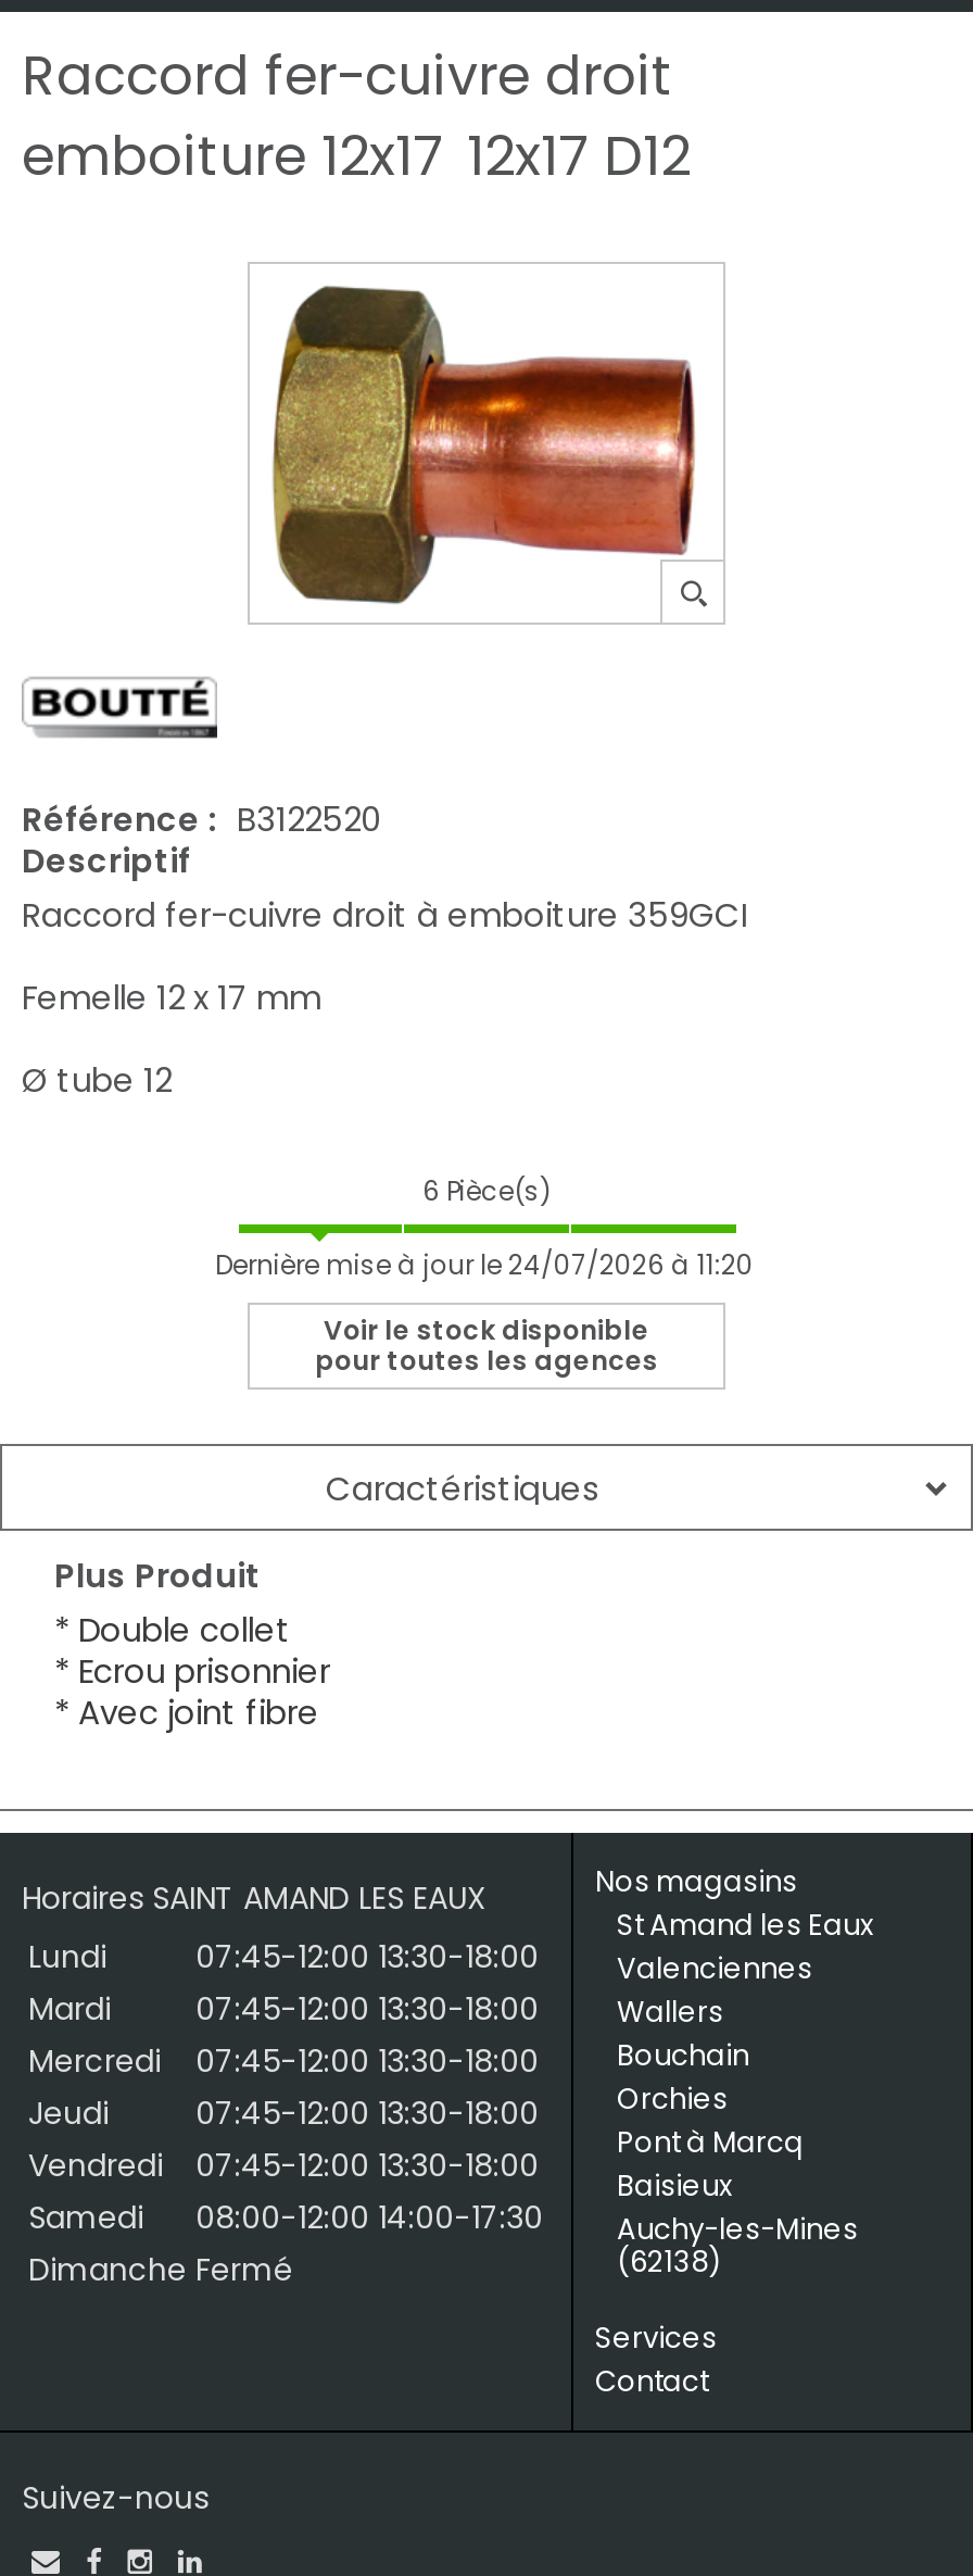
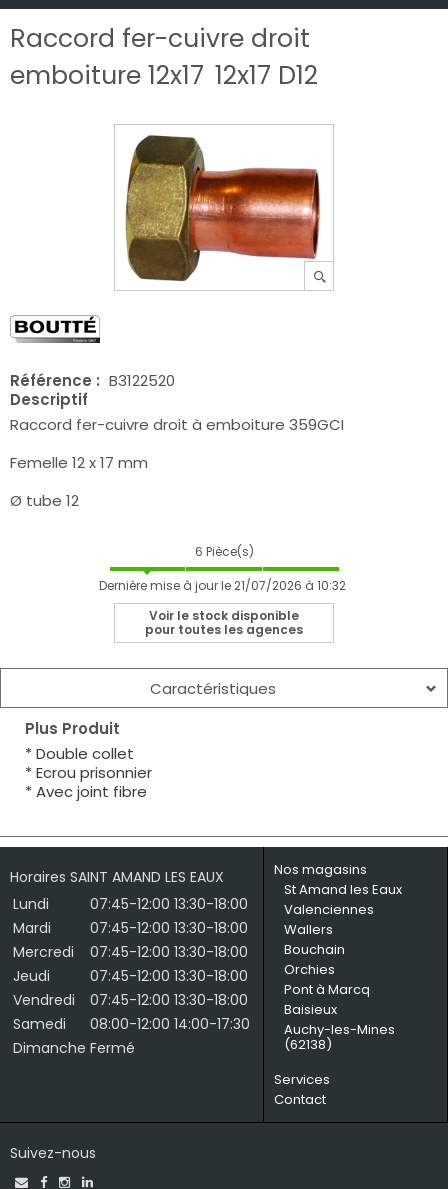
- Dernière mise à jour le 24/07/2026 à 11:20
+ Dernière mise à jour le 21/07/2026 à 10:32
